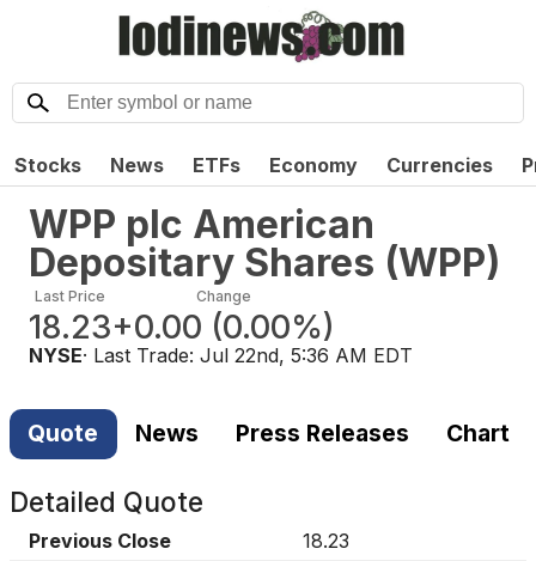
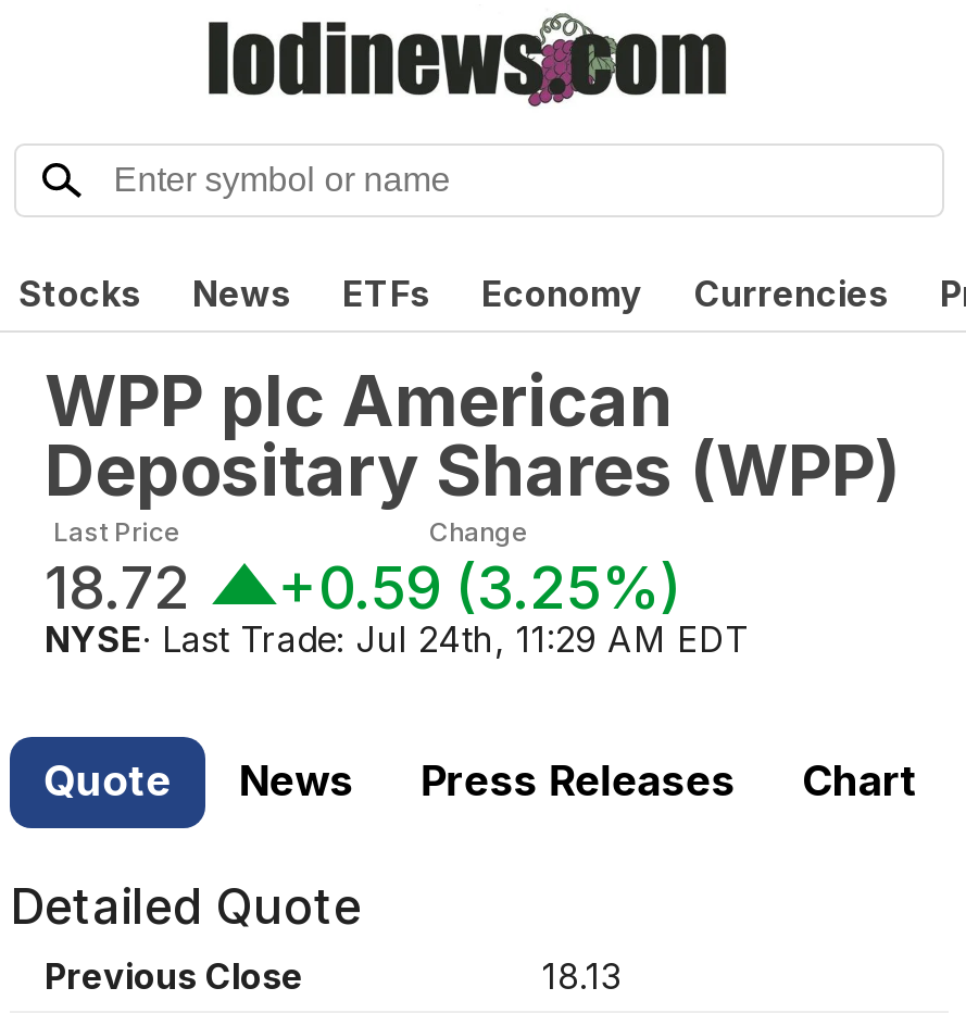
- 18.23
+ 18.72

- +0.00 (0.00%)
+ +0.59 (3.25%)

- NYSE · Last Trade: Jul 22nd, 5:36 AM EDT
+ NYSE · Last Trade: Jul 24th, 11:29 AM EDT

- 18.23
+ 18.13
